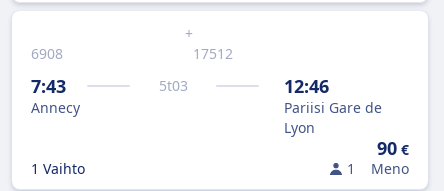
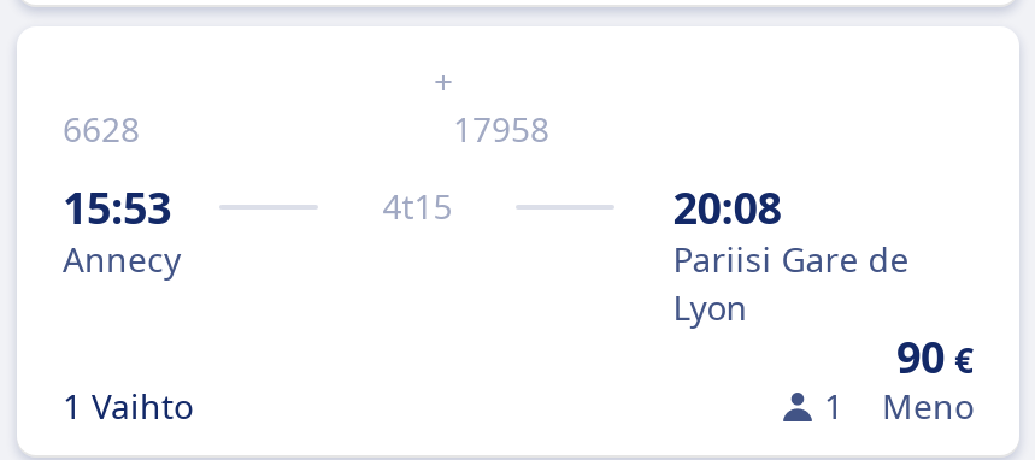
- 6908
+ 6628

- 17512
+ 17958

- 7:43
+ 15:53

- 5t03
+ 4t15

- 12:46
+ 20:08
